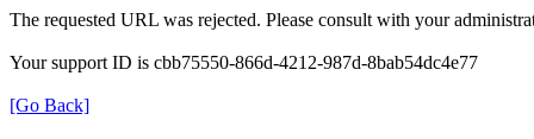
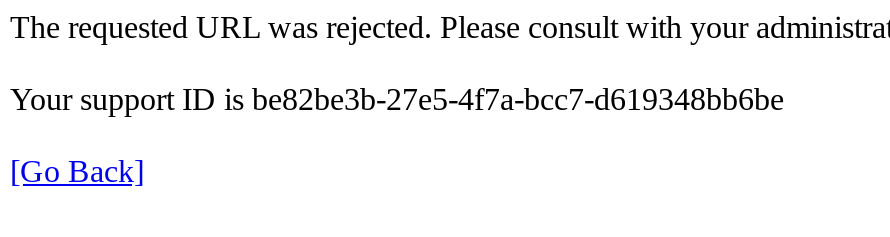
- Your support ID is cbb75550-866d-4212-987d-8bab54dc4e77
+ Your support ID is be82be3b-27e5-4f7a-bcc7-d619348bb6be
